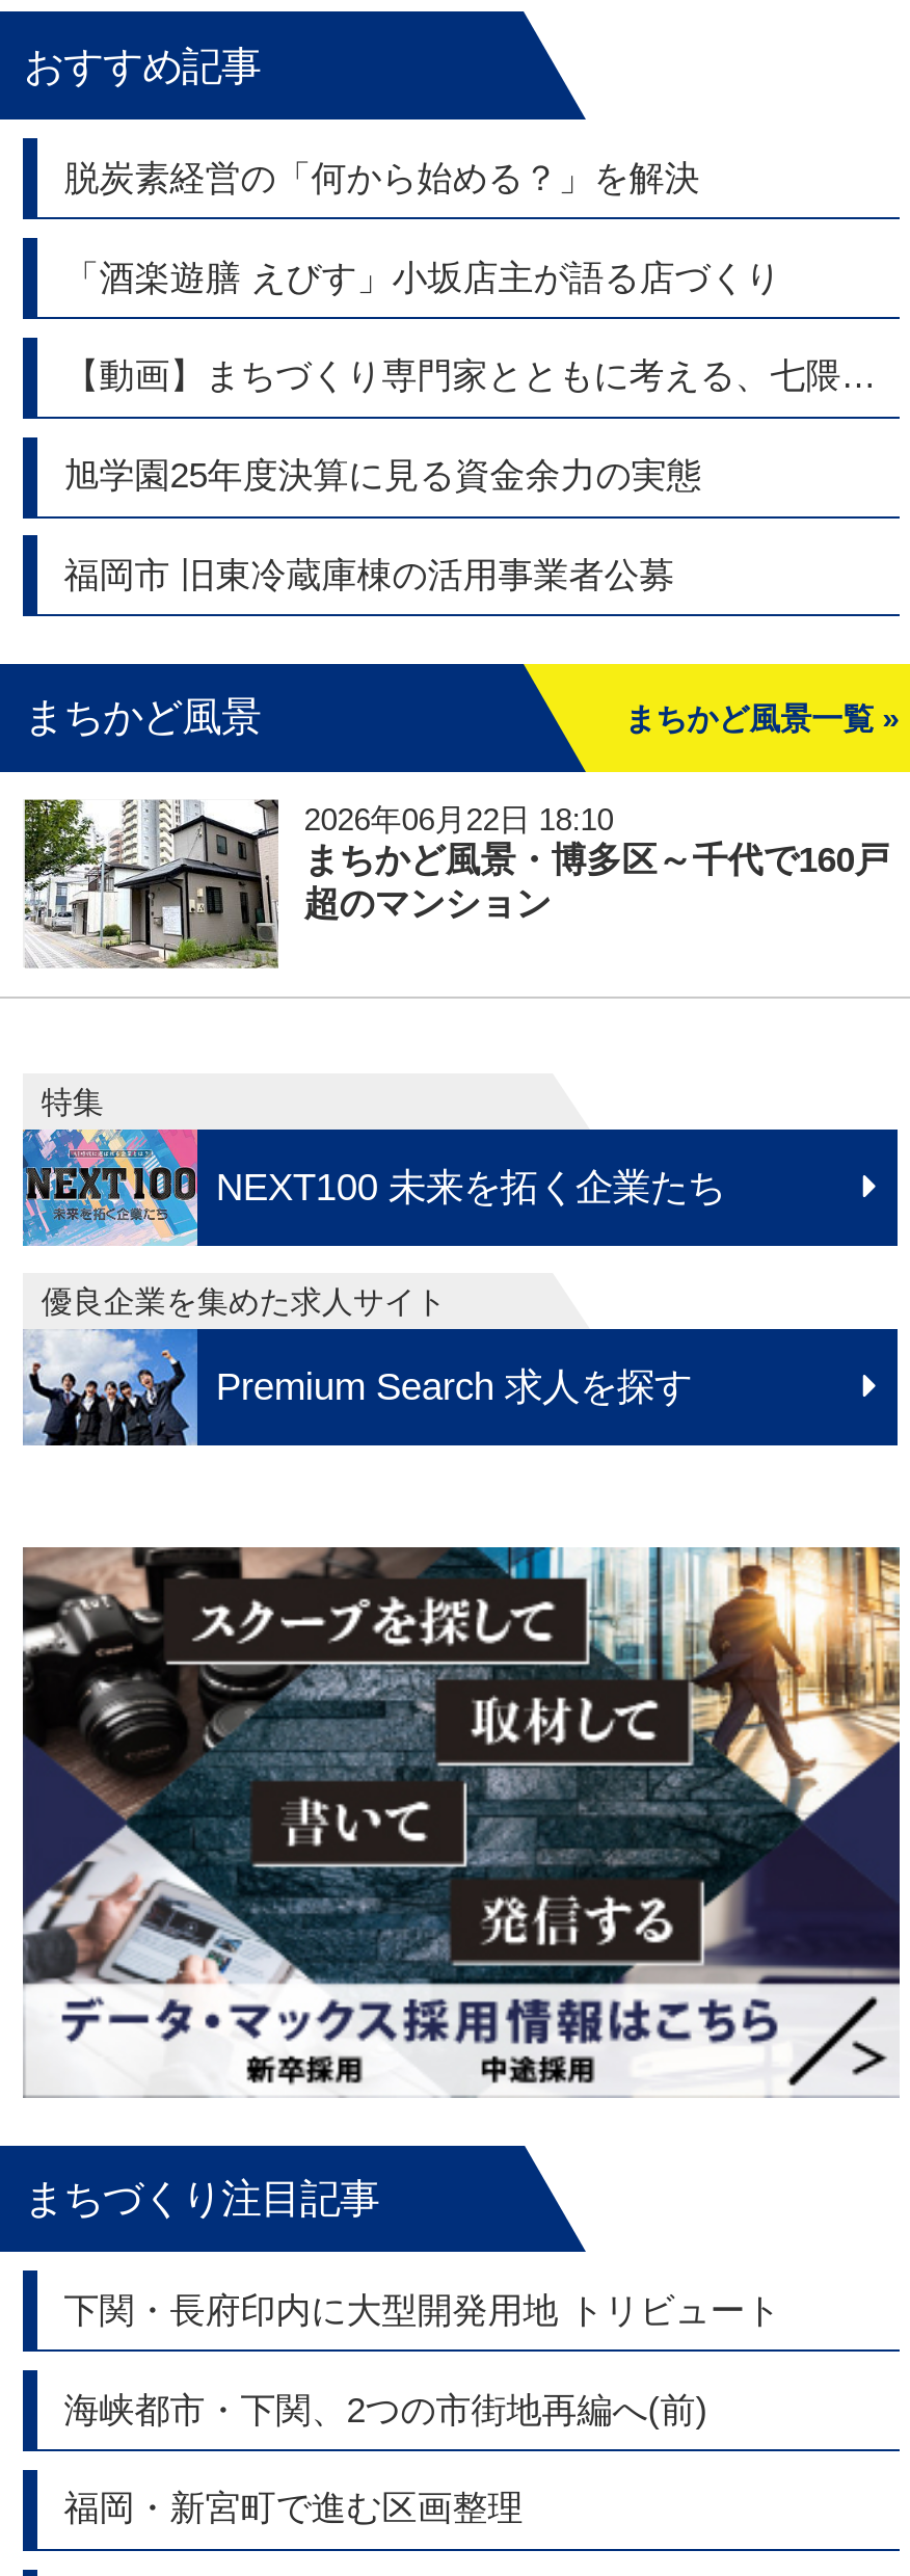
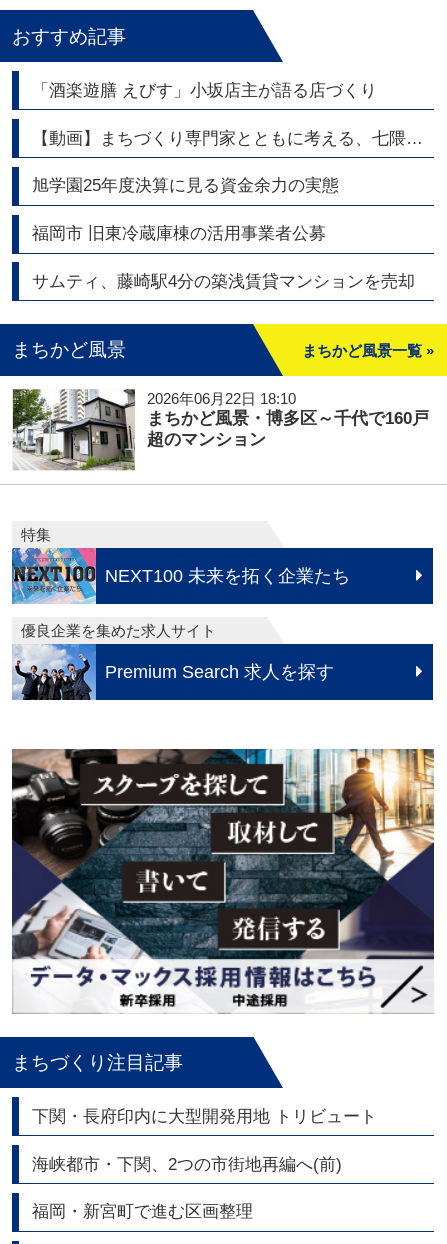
- 脱炭素経営の「何から始める？」を解決

moved up: 「酒楽遊膳 えびす」小坂店主が語る店づくり | 旭学園25年度決算に見る資金余力の実態 | 福岡市 旧東冷蔵庫棟の活用事業者公募

+ サムティ、藤崎駅4分の築浅賃貸マンションを売却
